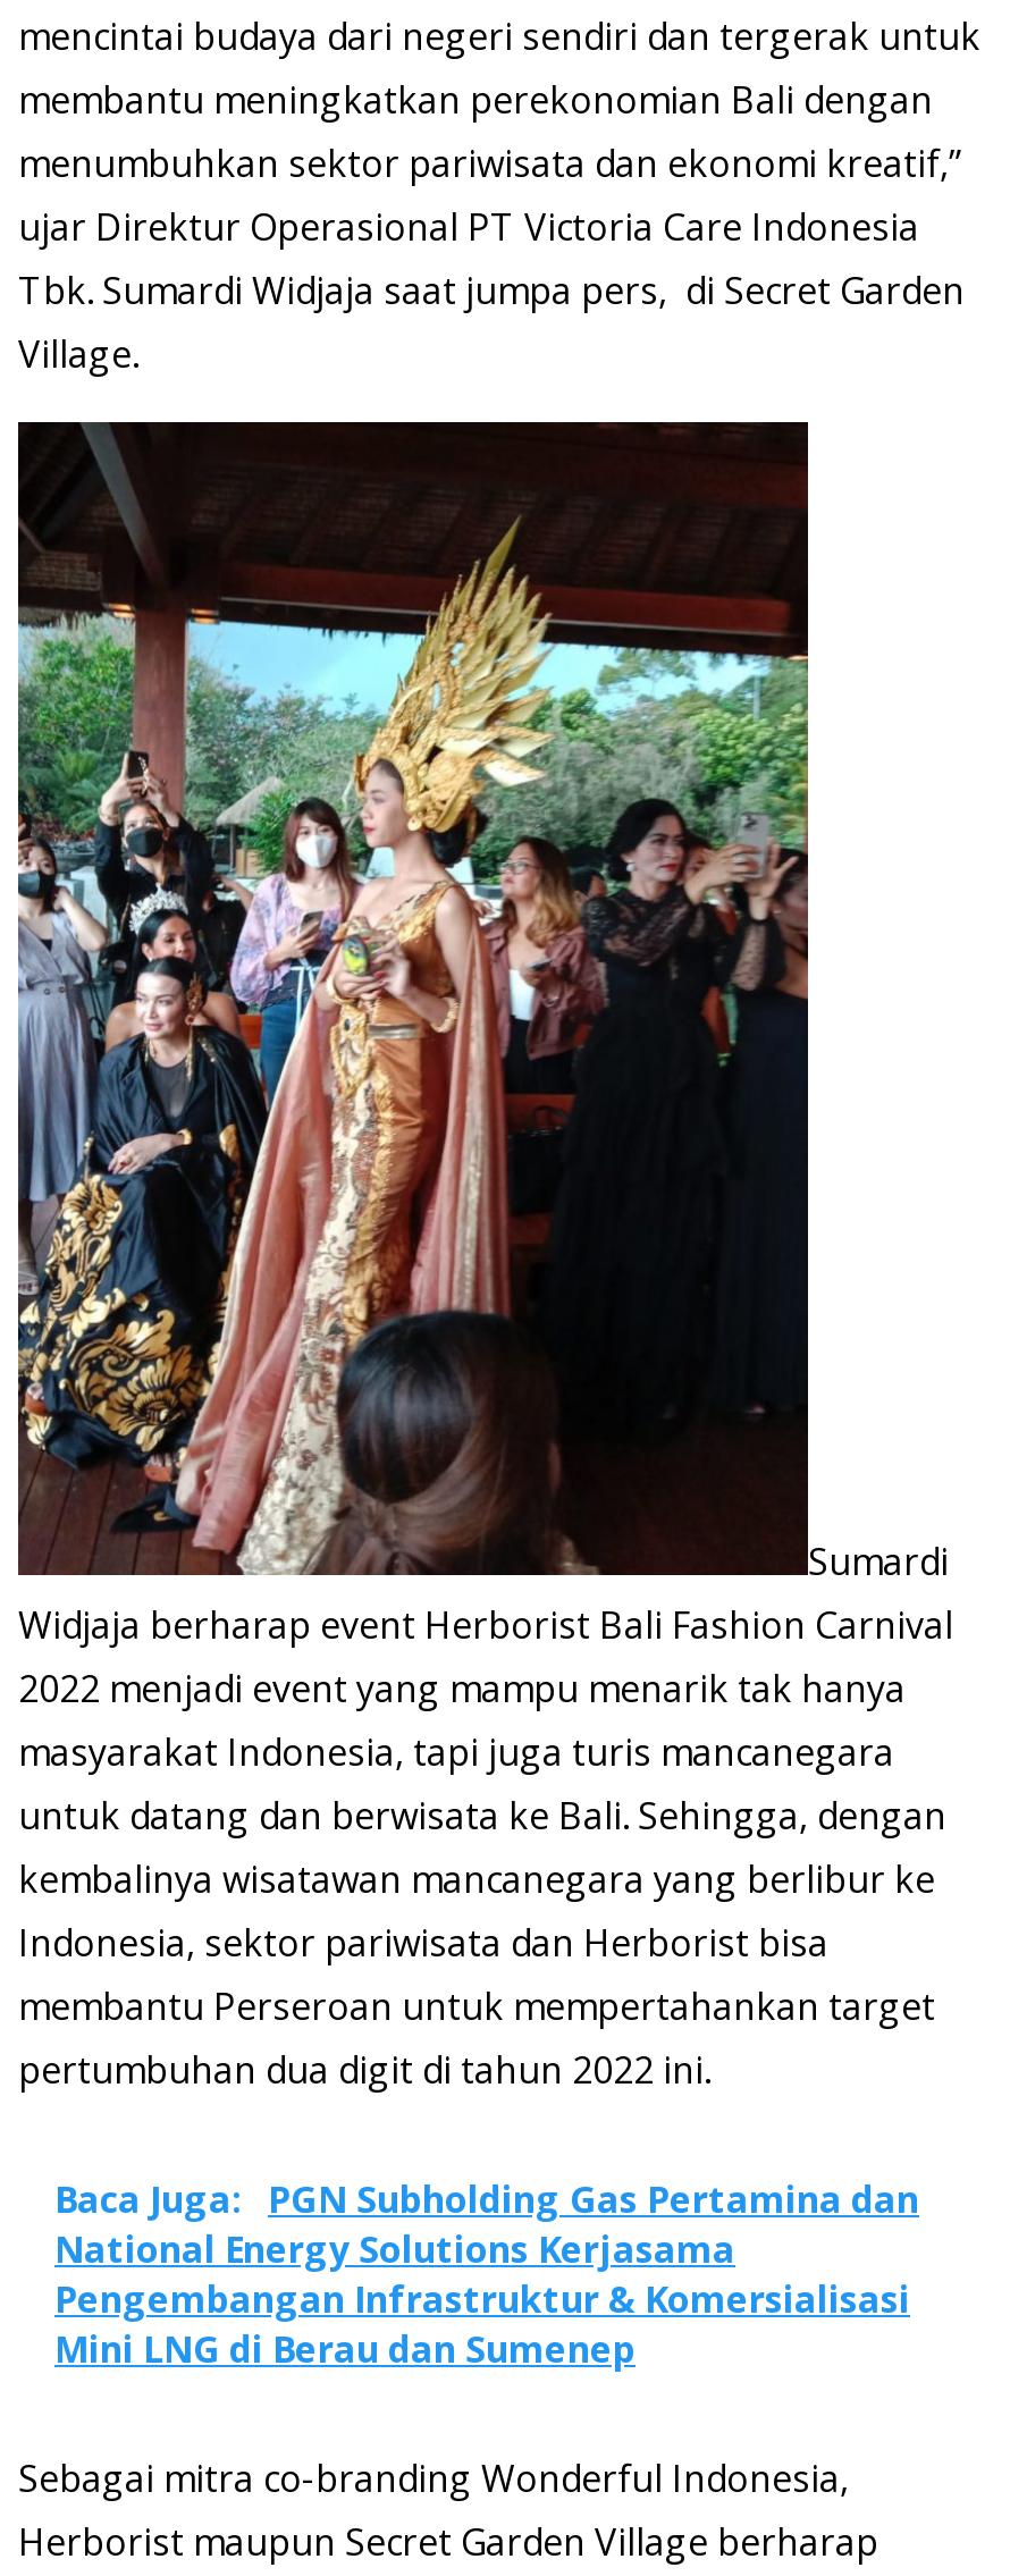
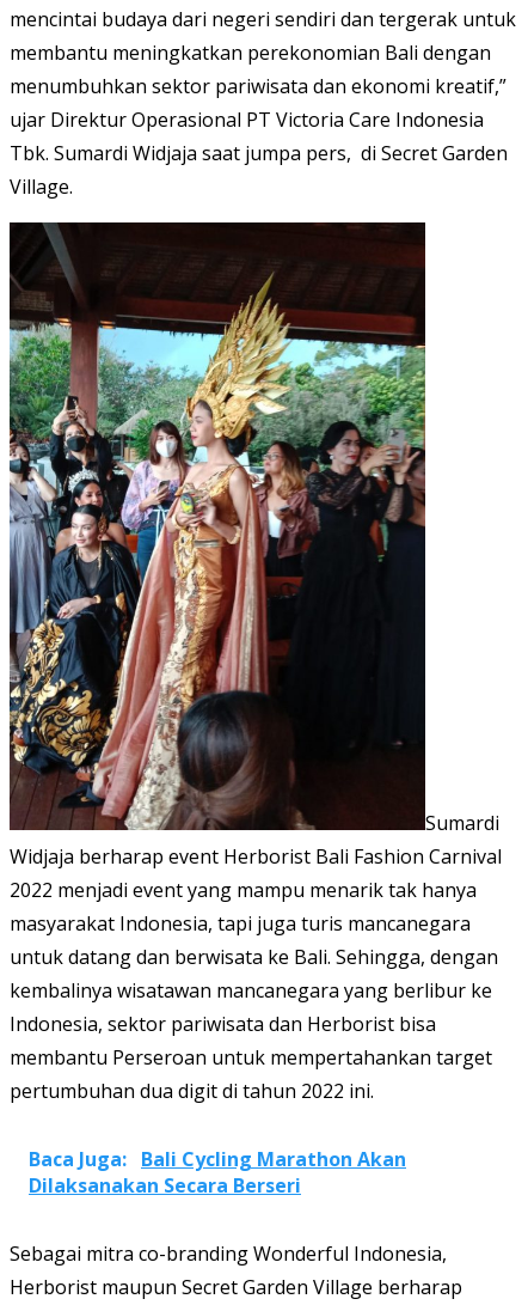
- Baca Juga: PGN Subholding Gas Pertamina dan
- National Energy Solutions Kerjasama
- Pengembangan Infrastruktur & Komersialisasi
- Mini LNG di Berau dan Sumenep
+ Baca Juga: Bali Cycling Marathon Akan
+ Dilaksanakan Secara Berseri
